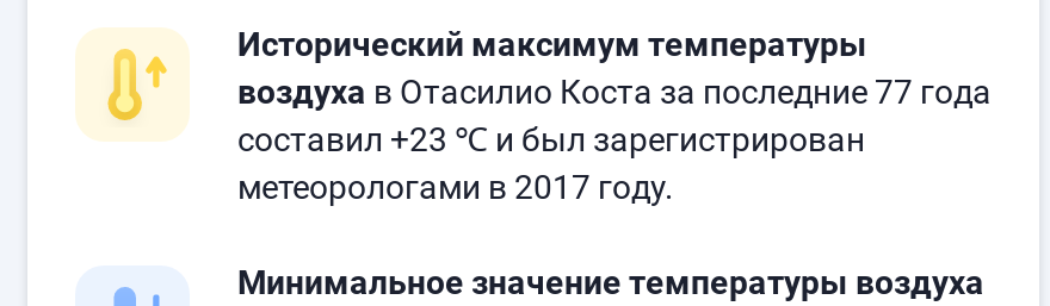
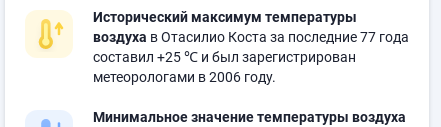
- составил +23 ℃ и был зарегистрирован
+ составил +25 ℃ и был зарегистрирован

- метеорологами в 2017 году.
+ метеорологами в 2006 году.
